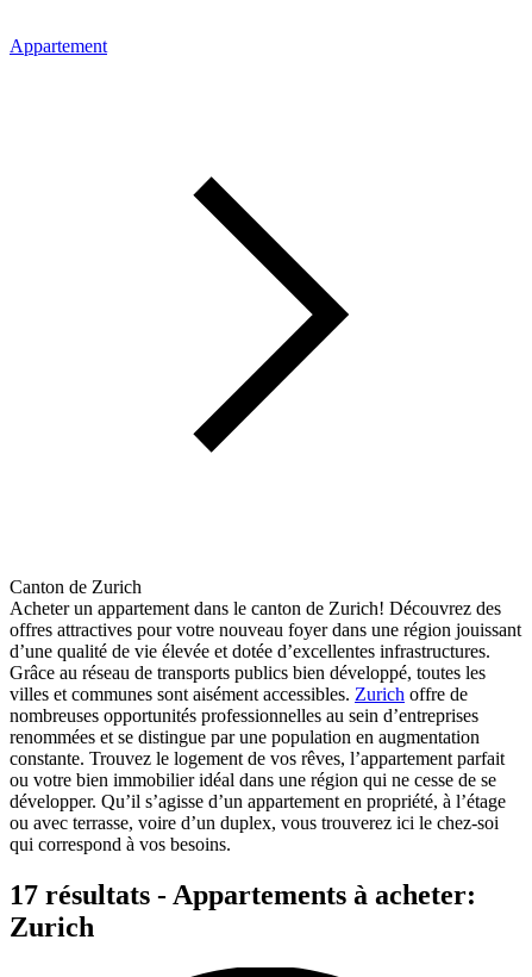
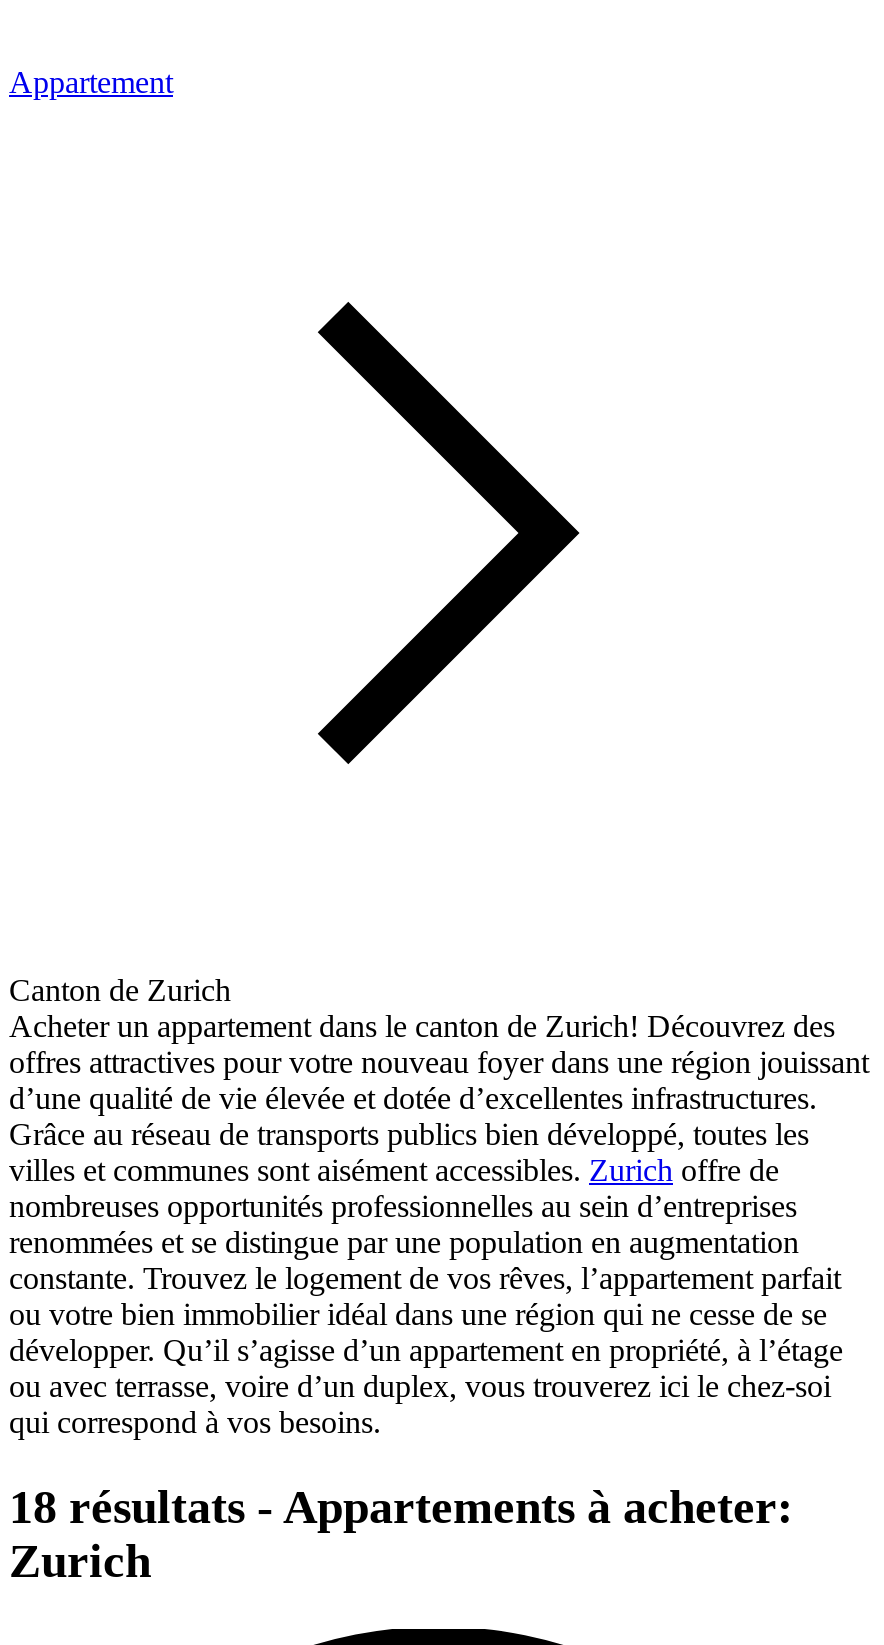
- 17 résultats - Appartements à acheter:
+ 18 résultats - Appartements à acheter:
